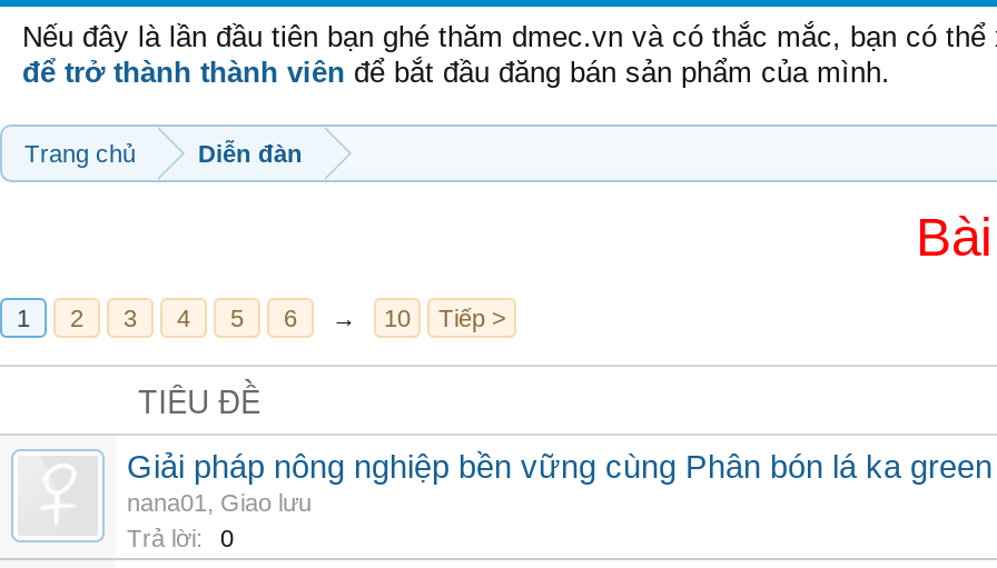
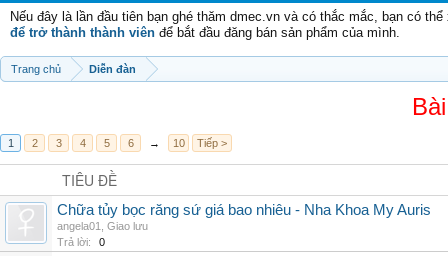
- Giải pháp nông nghiệp bền vững cùng Phân bón lá ka green
- nana01, Giao lưu
+ Chữa tủy bọc răng sứ giá bao nhiêu - Nha Khoa My Auris
+ angela01, Giao lưu
